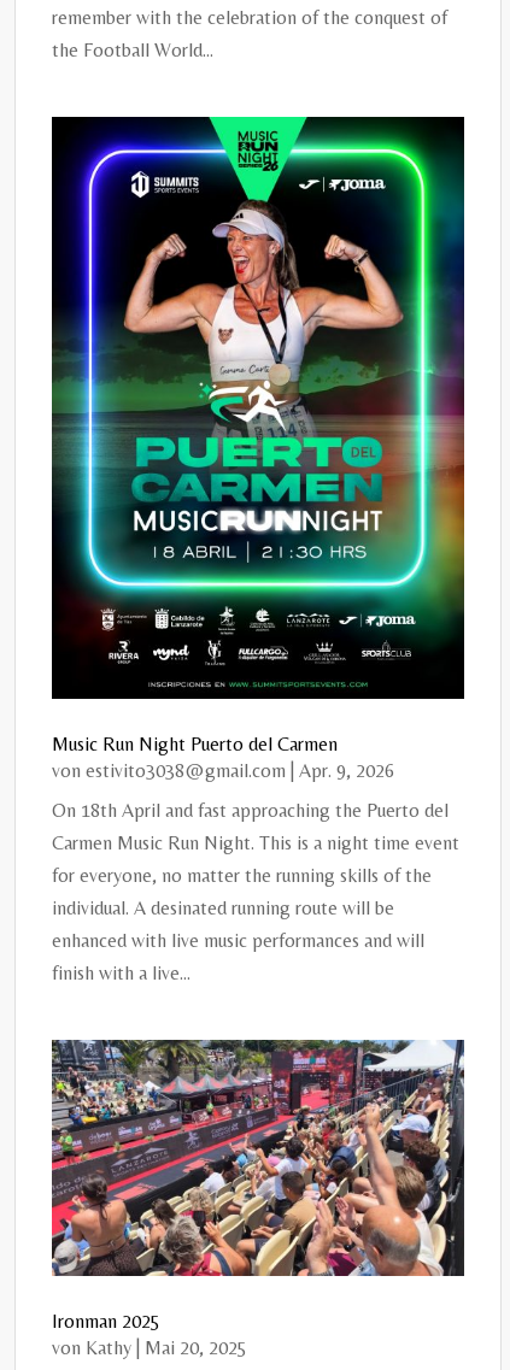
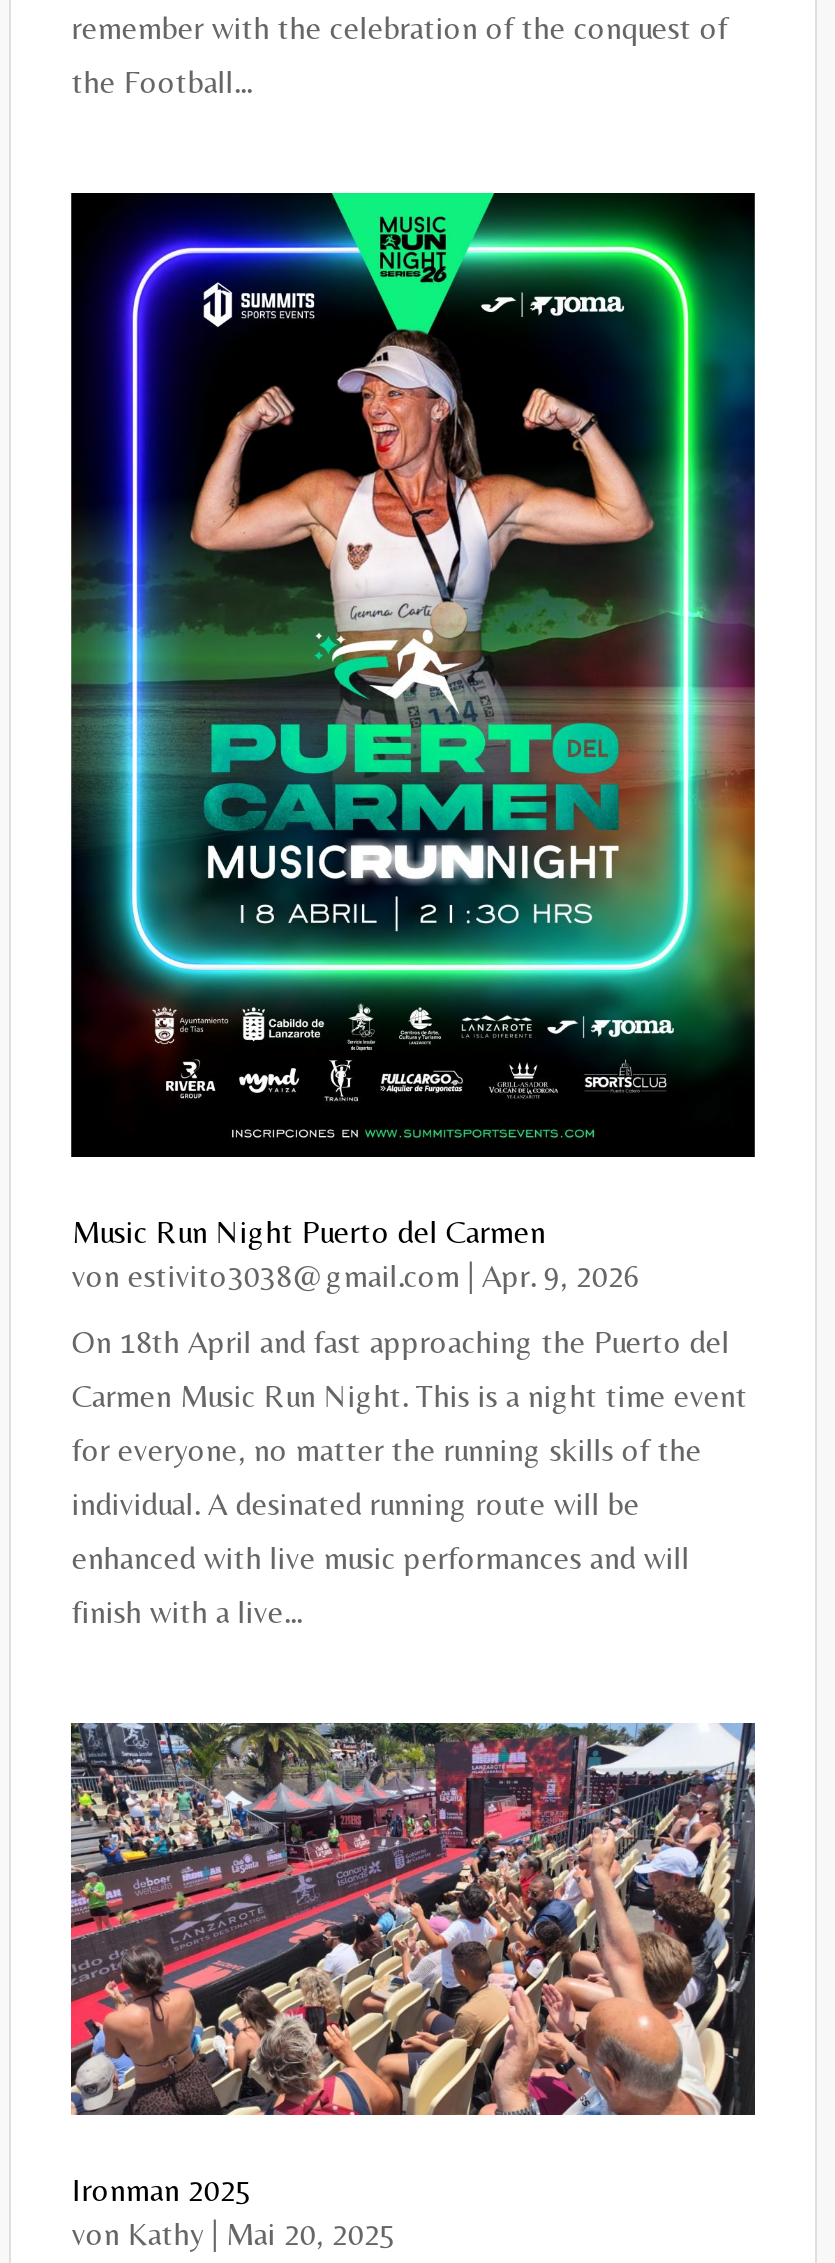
- the Football World...
+ the Football...
